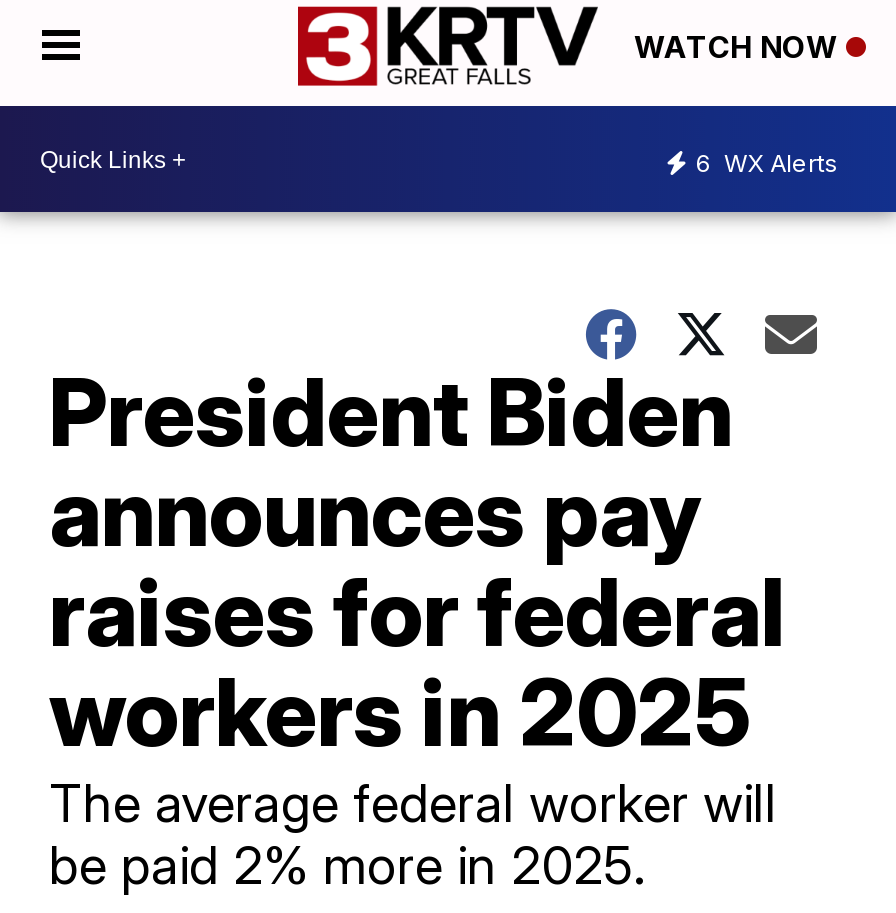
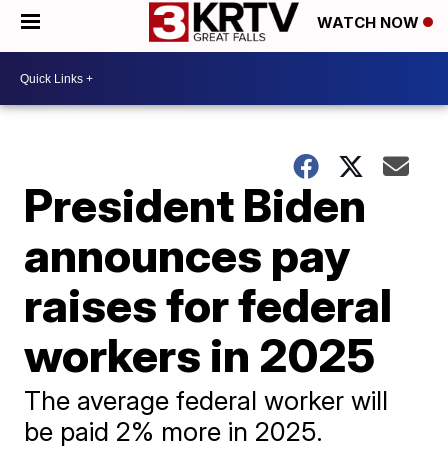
- 6 WX Alerts
